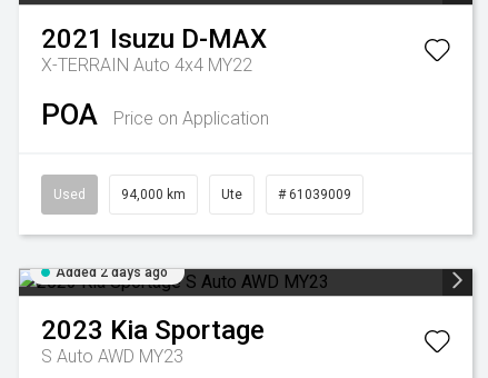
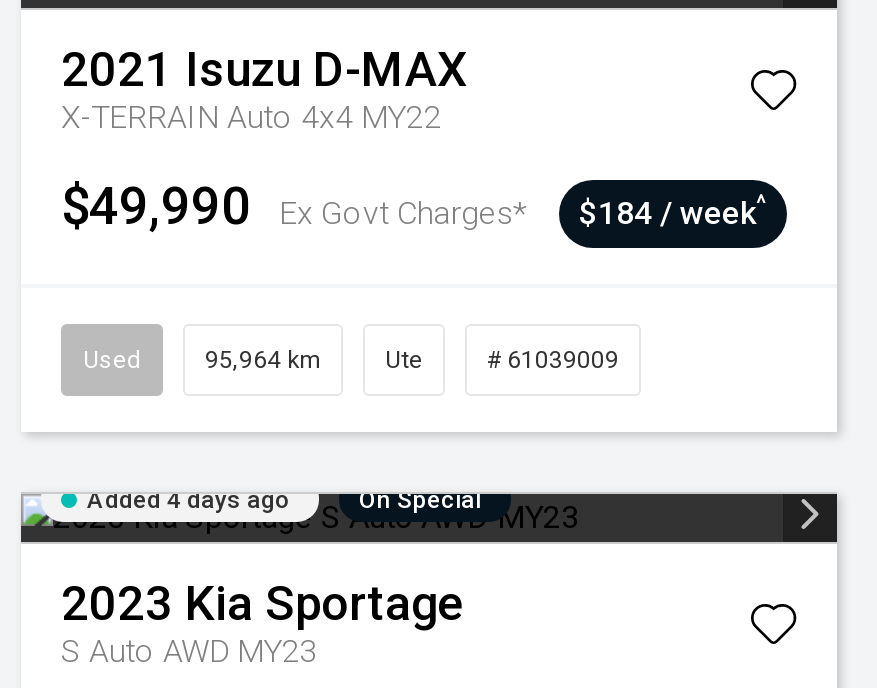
- POA
- Price on Application
+ $49,990
+ Ex Govt Charges*
+ $184 / week^

- 94,000 km
+ 95,964 km

- Added 2 days ago
+ Added 4 days ago
+ On Special
